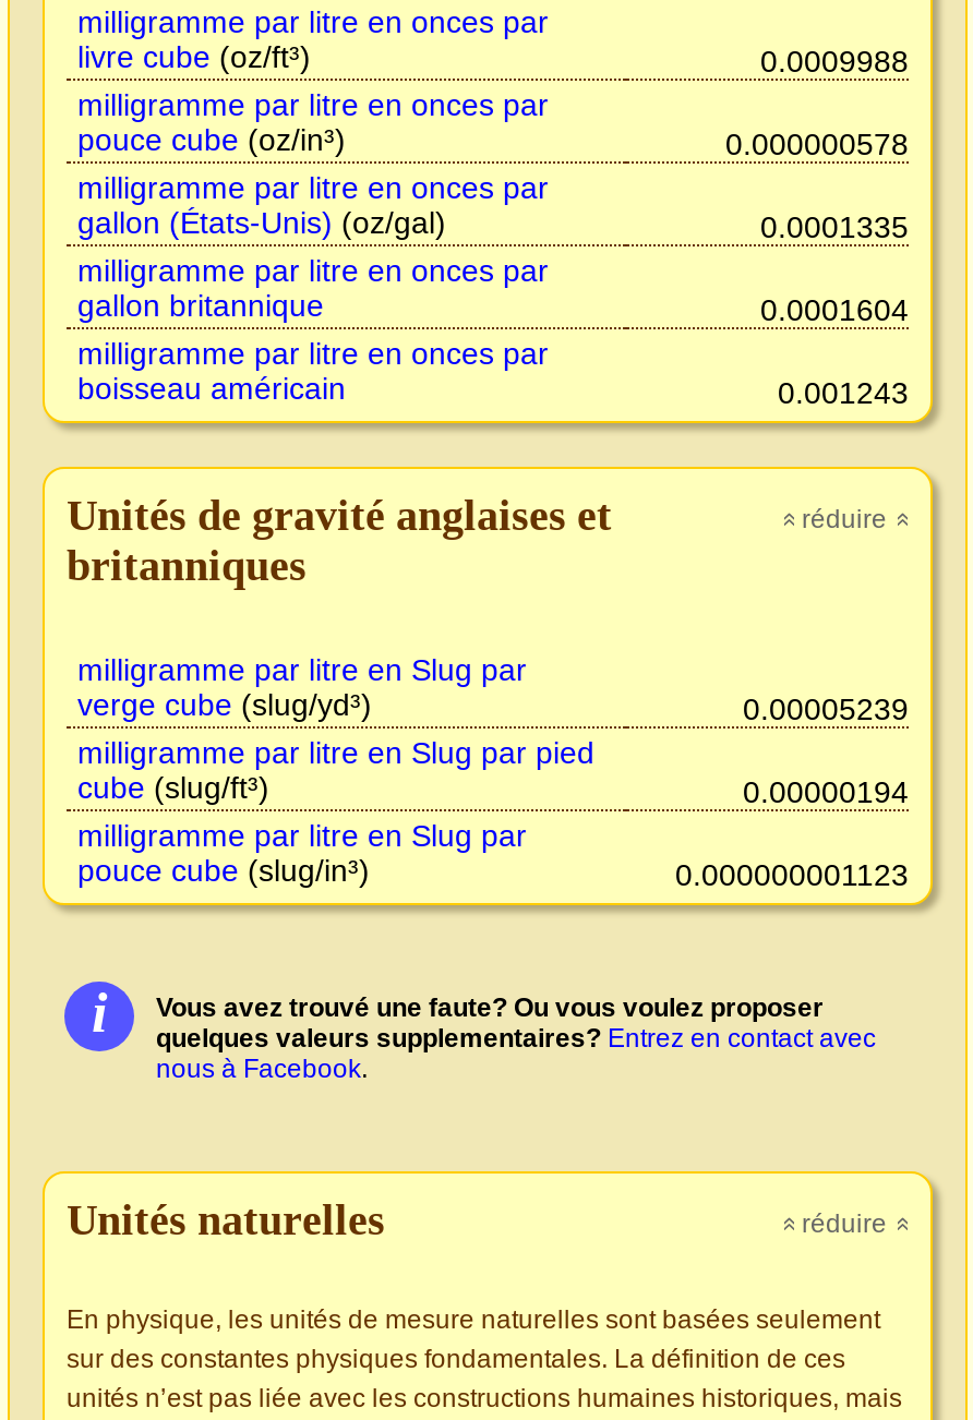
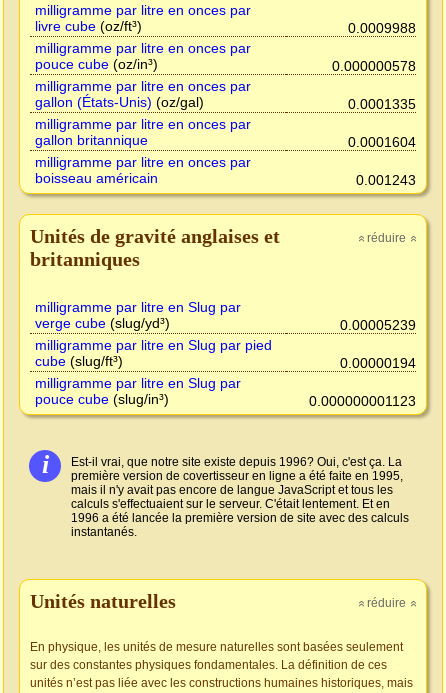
- Vous avez trouvé une faute? Ou vous voulez proposer
- quelques valeurs supplementaires? Entrez en contact avec
- nous à Facebook.
+ Est-il vrai, que notre site existe depuis 1996? Oui, c'est ça. La
+ première version de covertisseur en ligne a été faite en 1995,
+ mais il n'y avait pas encore de langue JavaScript et tous les
+ calculs s'effectuaient sur le serveur. C'était lentement. Et en
+ 1996 a été lancée la première version de site avec des calculs
+ instantanés.
